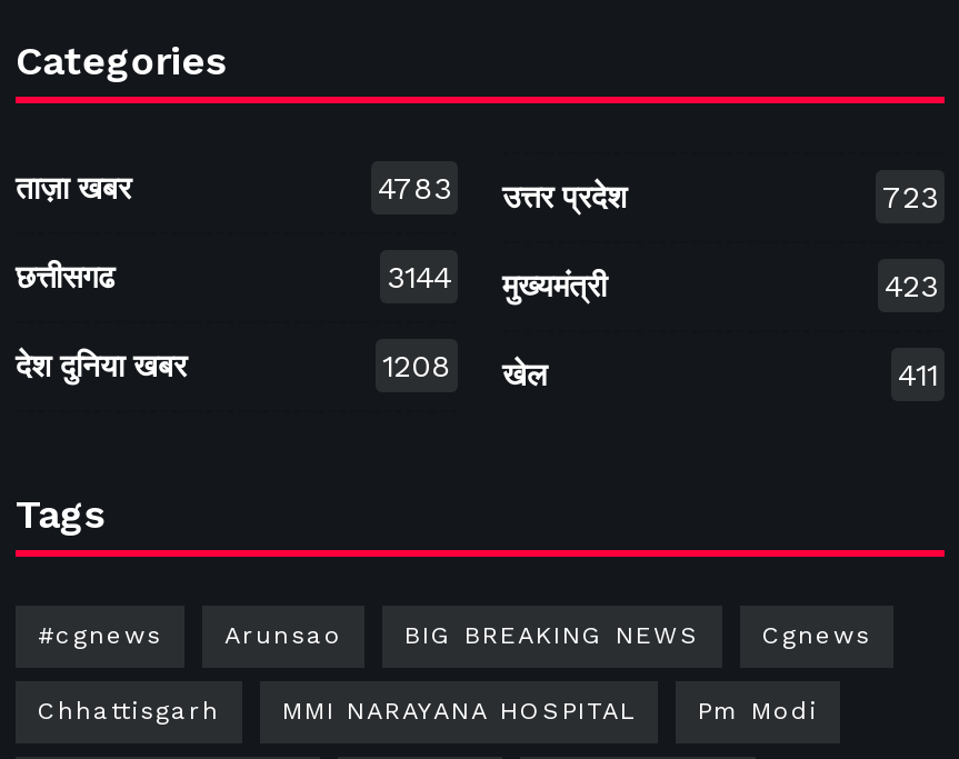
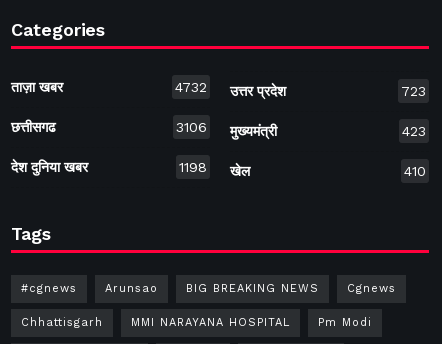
- 4783 उत्तर प्रदेश
+ 4732 उत्तर प्रदेश

- 3144 मुख्यमंत्री
+ 3106 मुख्यमंत्री

- 1208 खेल
+ 1198 खेल

- 411
+ 410
